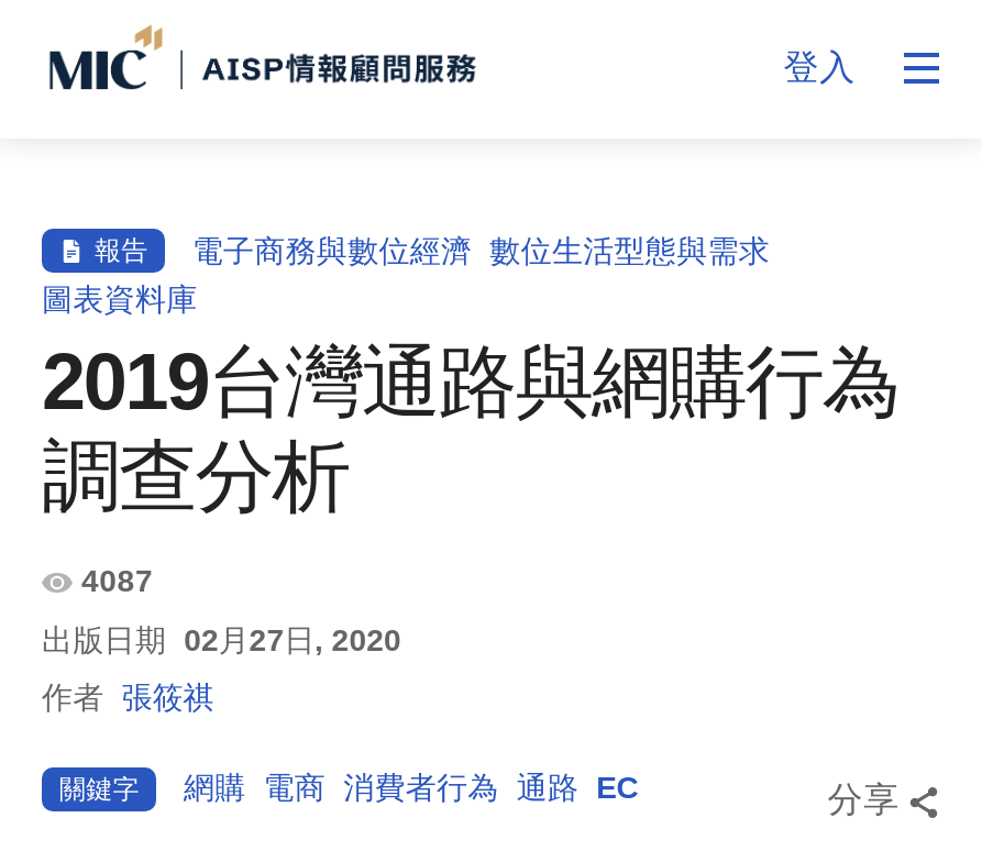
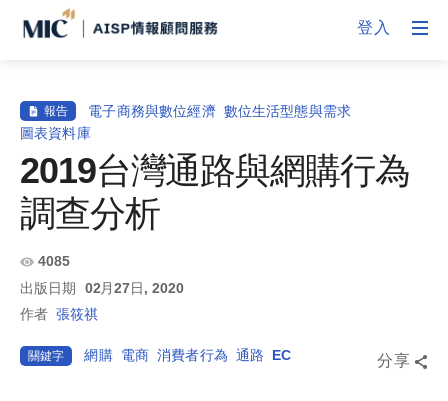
- 4087
+ 4085
